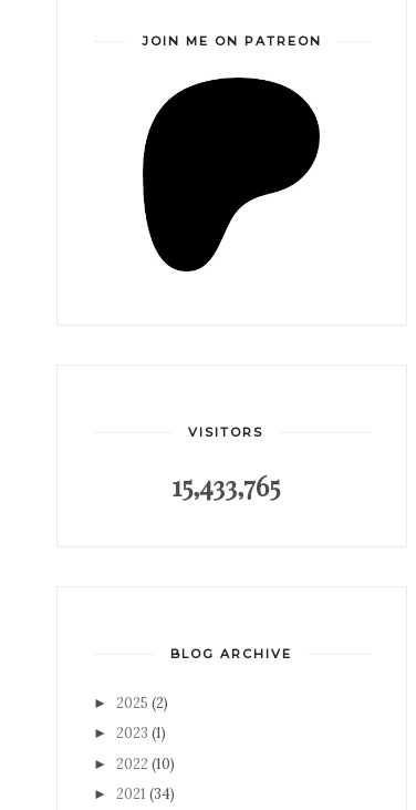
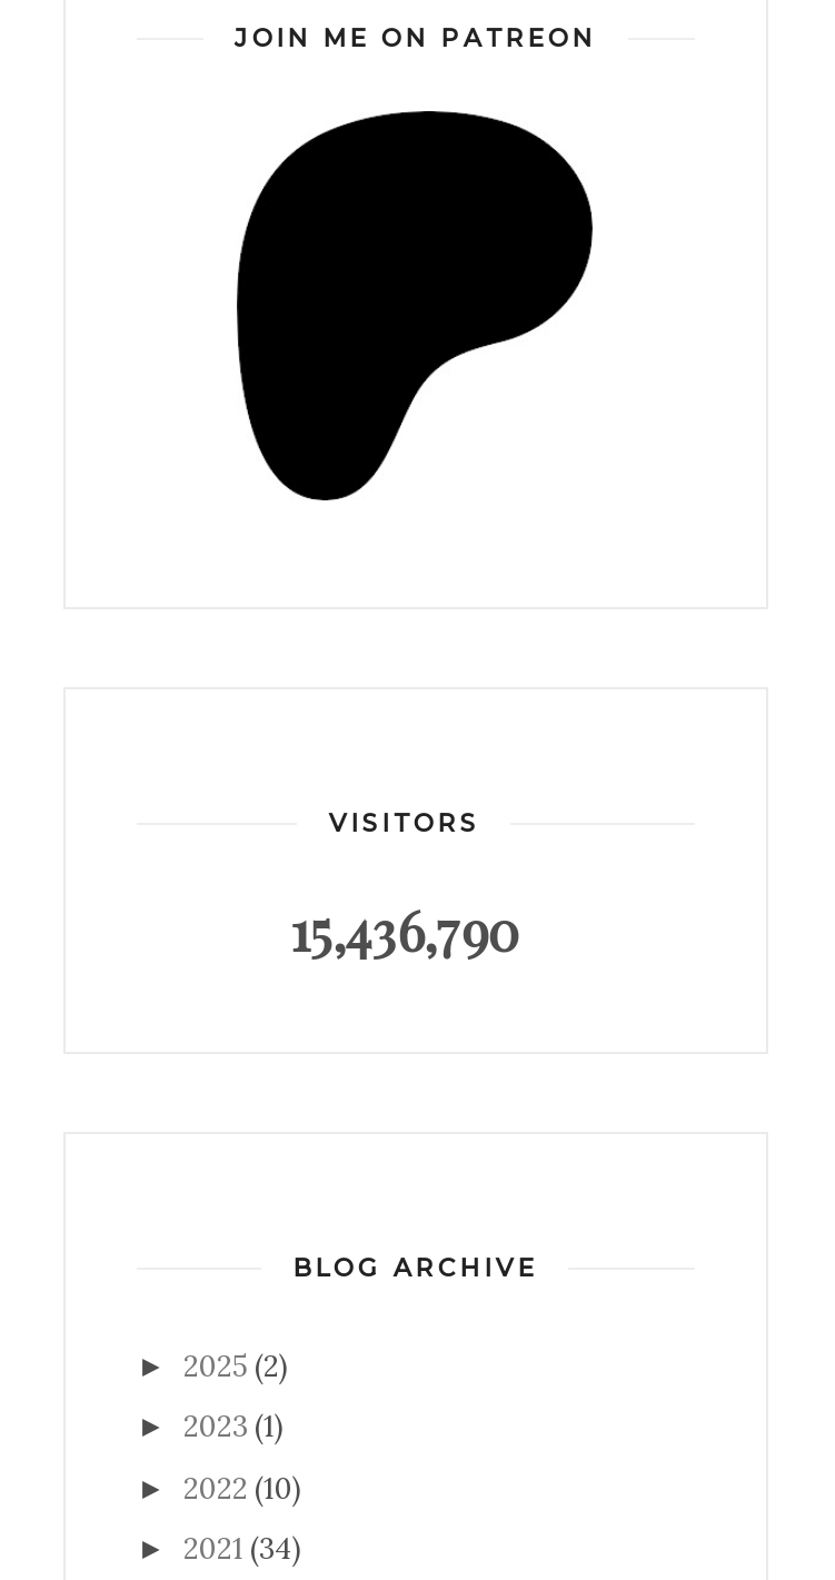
- 15,433,765
+ 15,436,790
